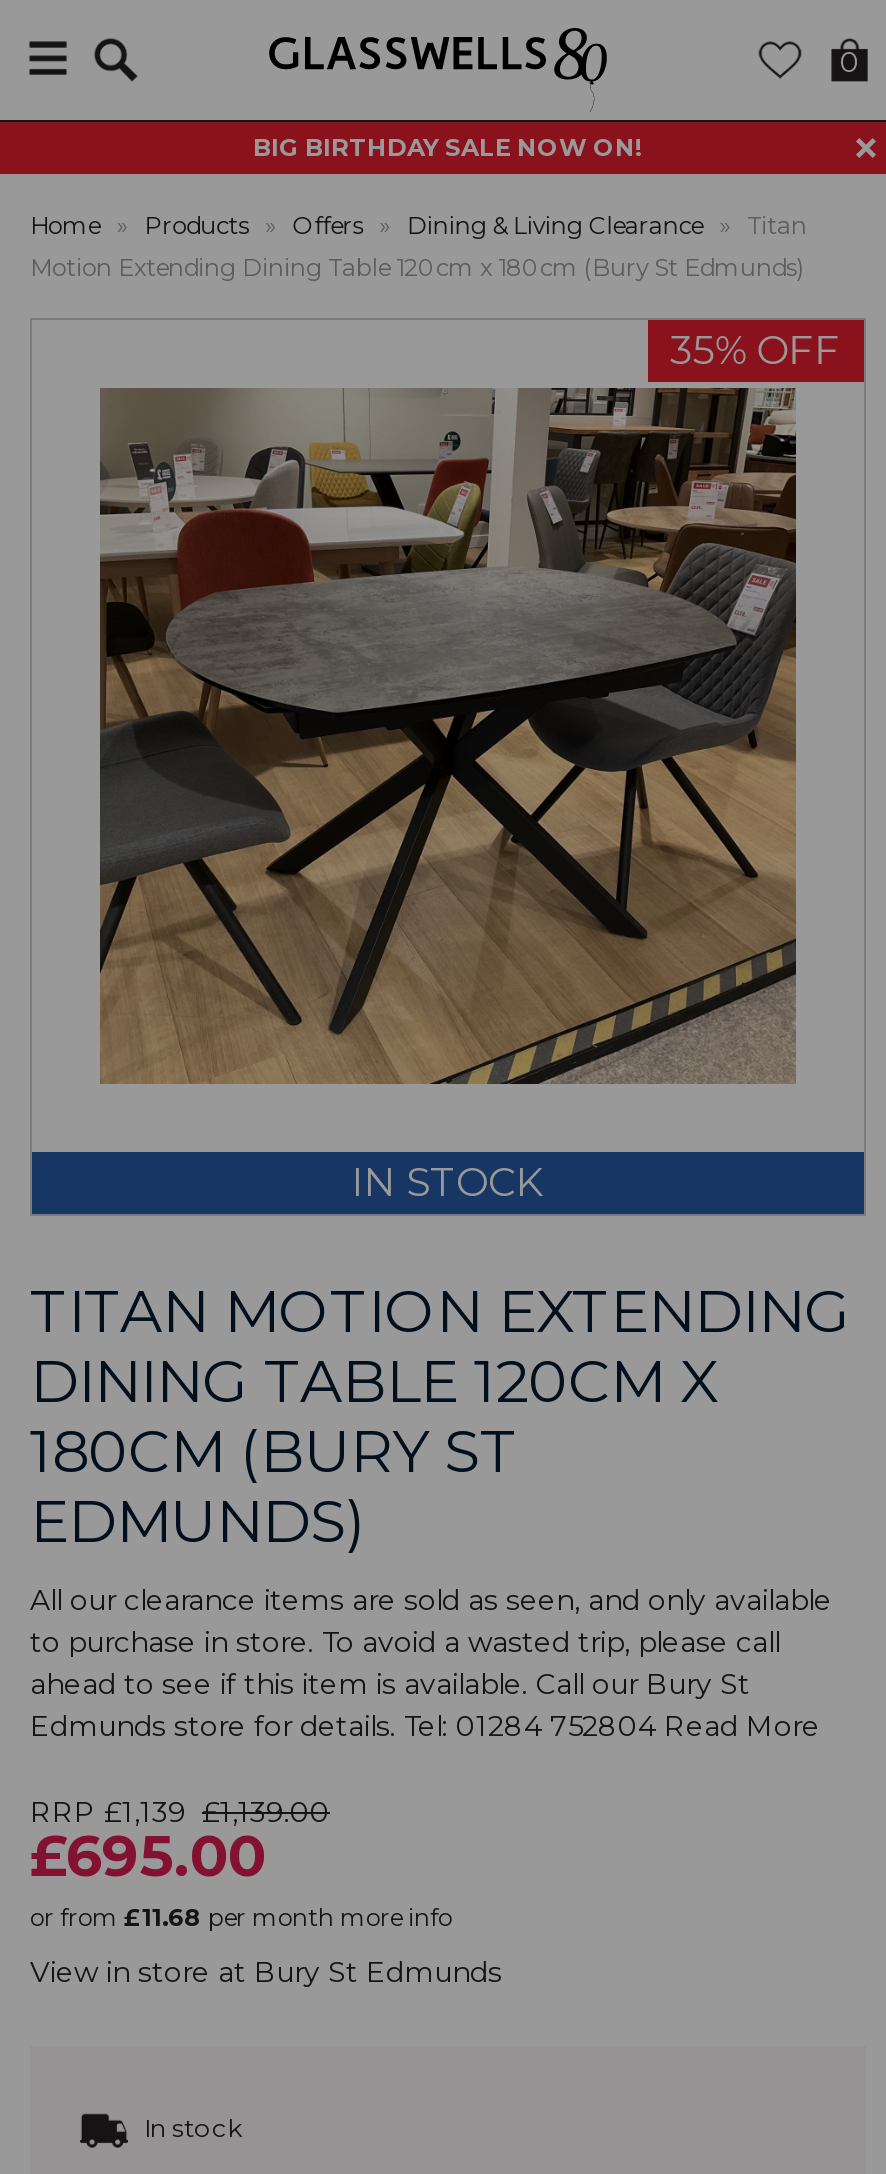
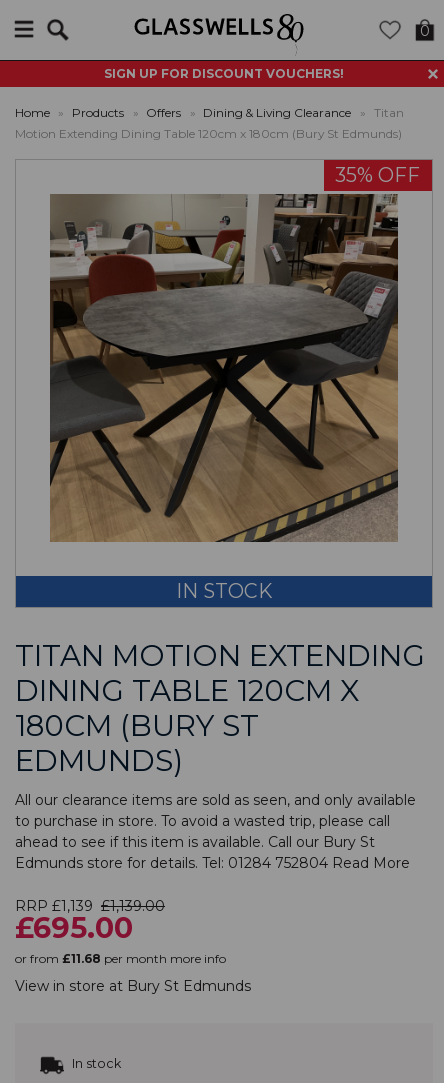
- BIG BIRTHDAY SALE NOW ON!
+ SIGN UP FOR DISCOUNT VOUCHERS!
